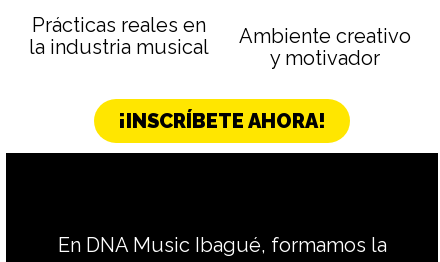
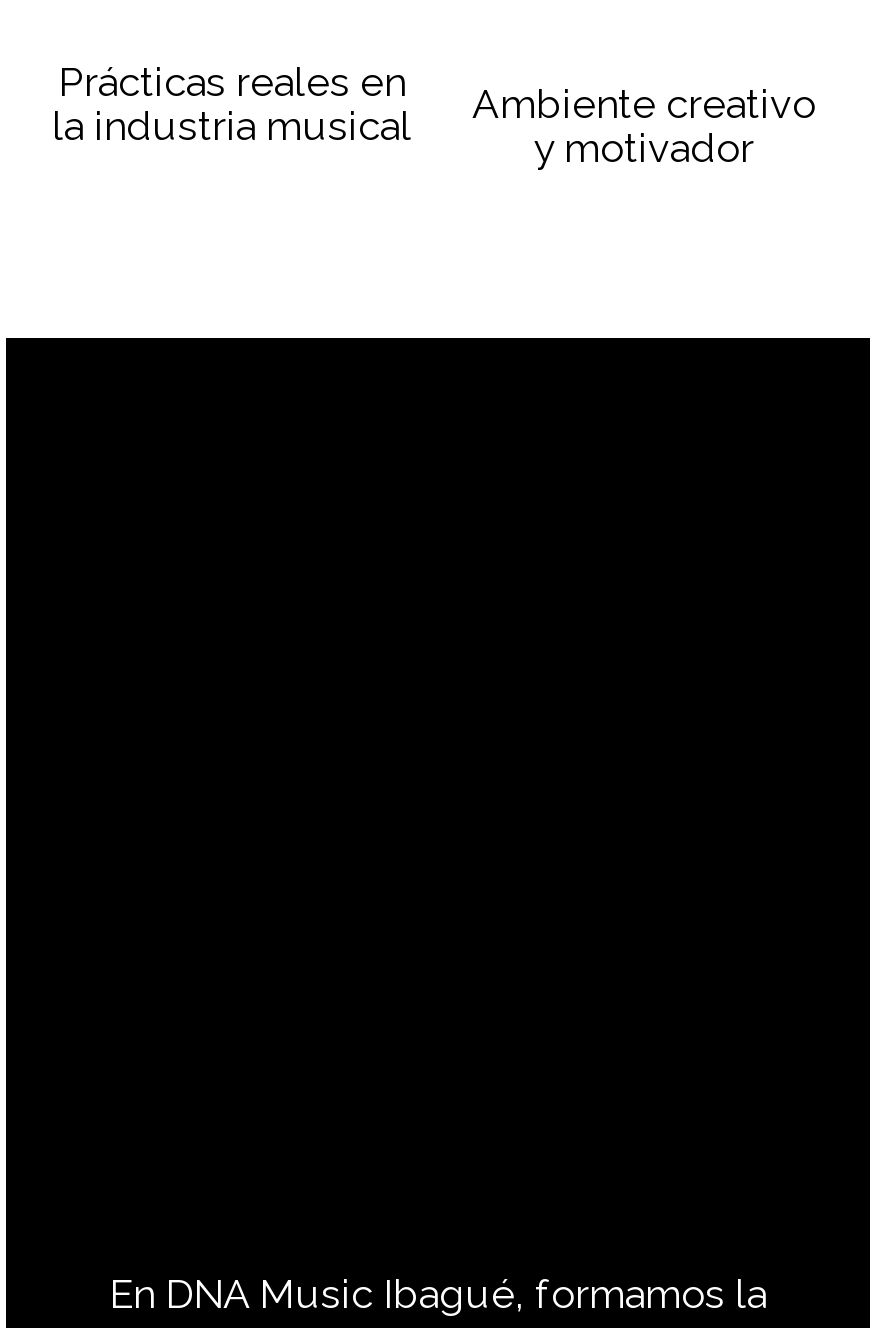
- ¡INSCRÍBETE AHORA!
